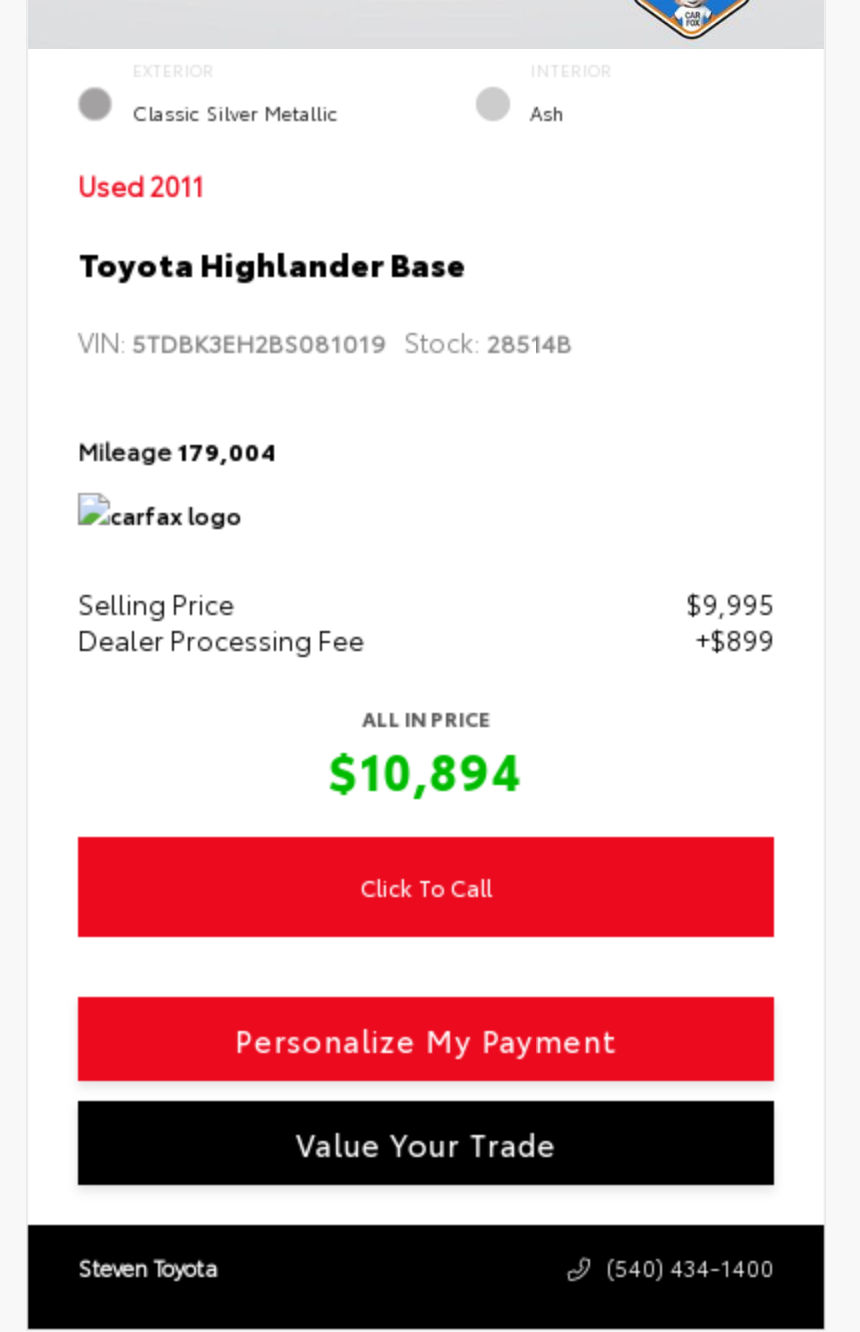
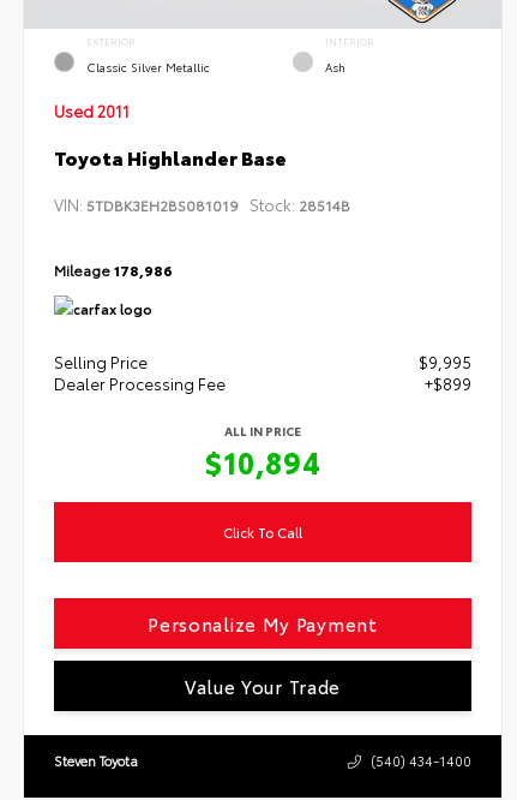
- Mileage 179,004
+ Mileage 178,986
